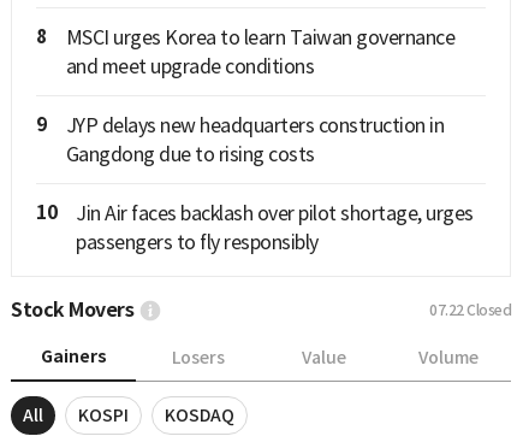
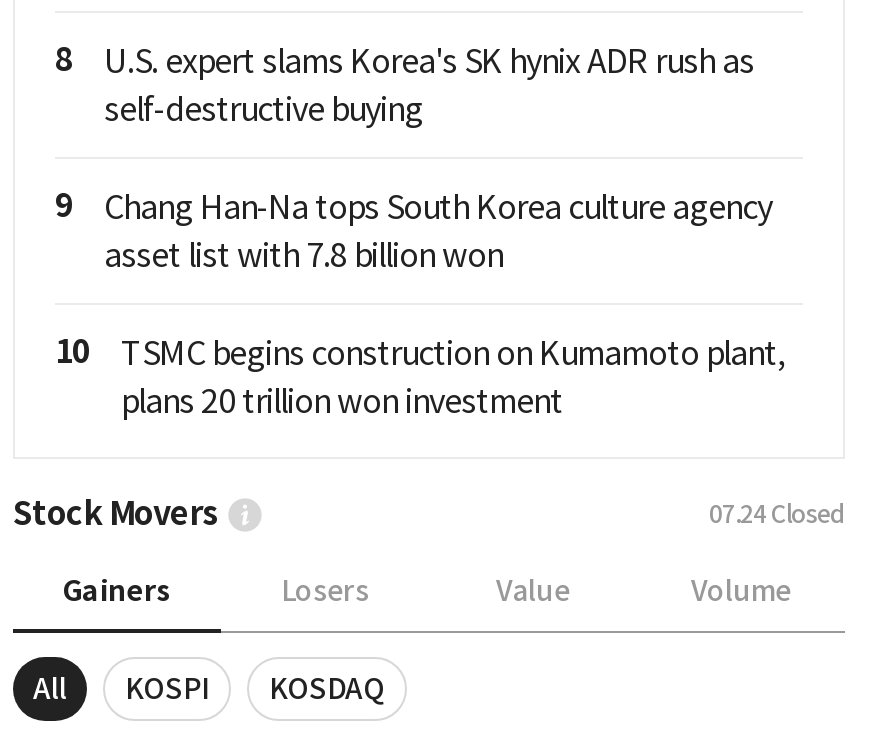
- MSCI urges Korea to learn Taiwan governance
- and meet upgrade conditions
+ U.S. expert slams Korea's SK hynix ADR rush as
+ self-destructive buying

- JYP delays new headquarters construction in
- Gangdong due to rising costs
+ Chang Han-Na tops South Korea culture agency
+ asset list with 7.8 billion won

- Jin Air faces backlash over pilot shortage, urges
- passengers to fly responsibly
+ TSMC begins construction on Kumamoto plant,
+ plans 20 trillion won investment

- 07.22 Closed
+ 07.24 Closed
